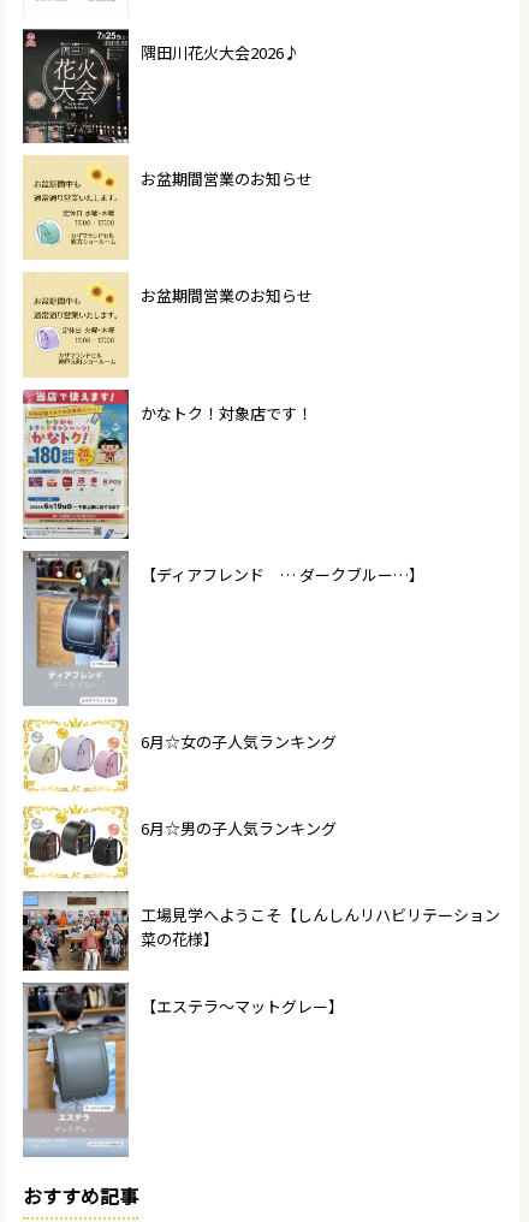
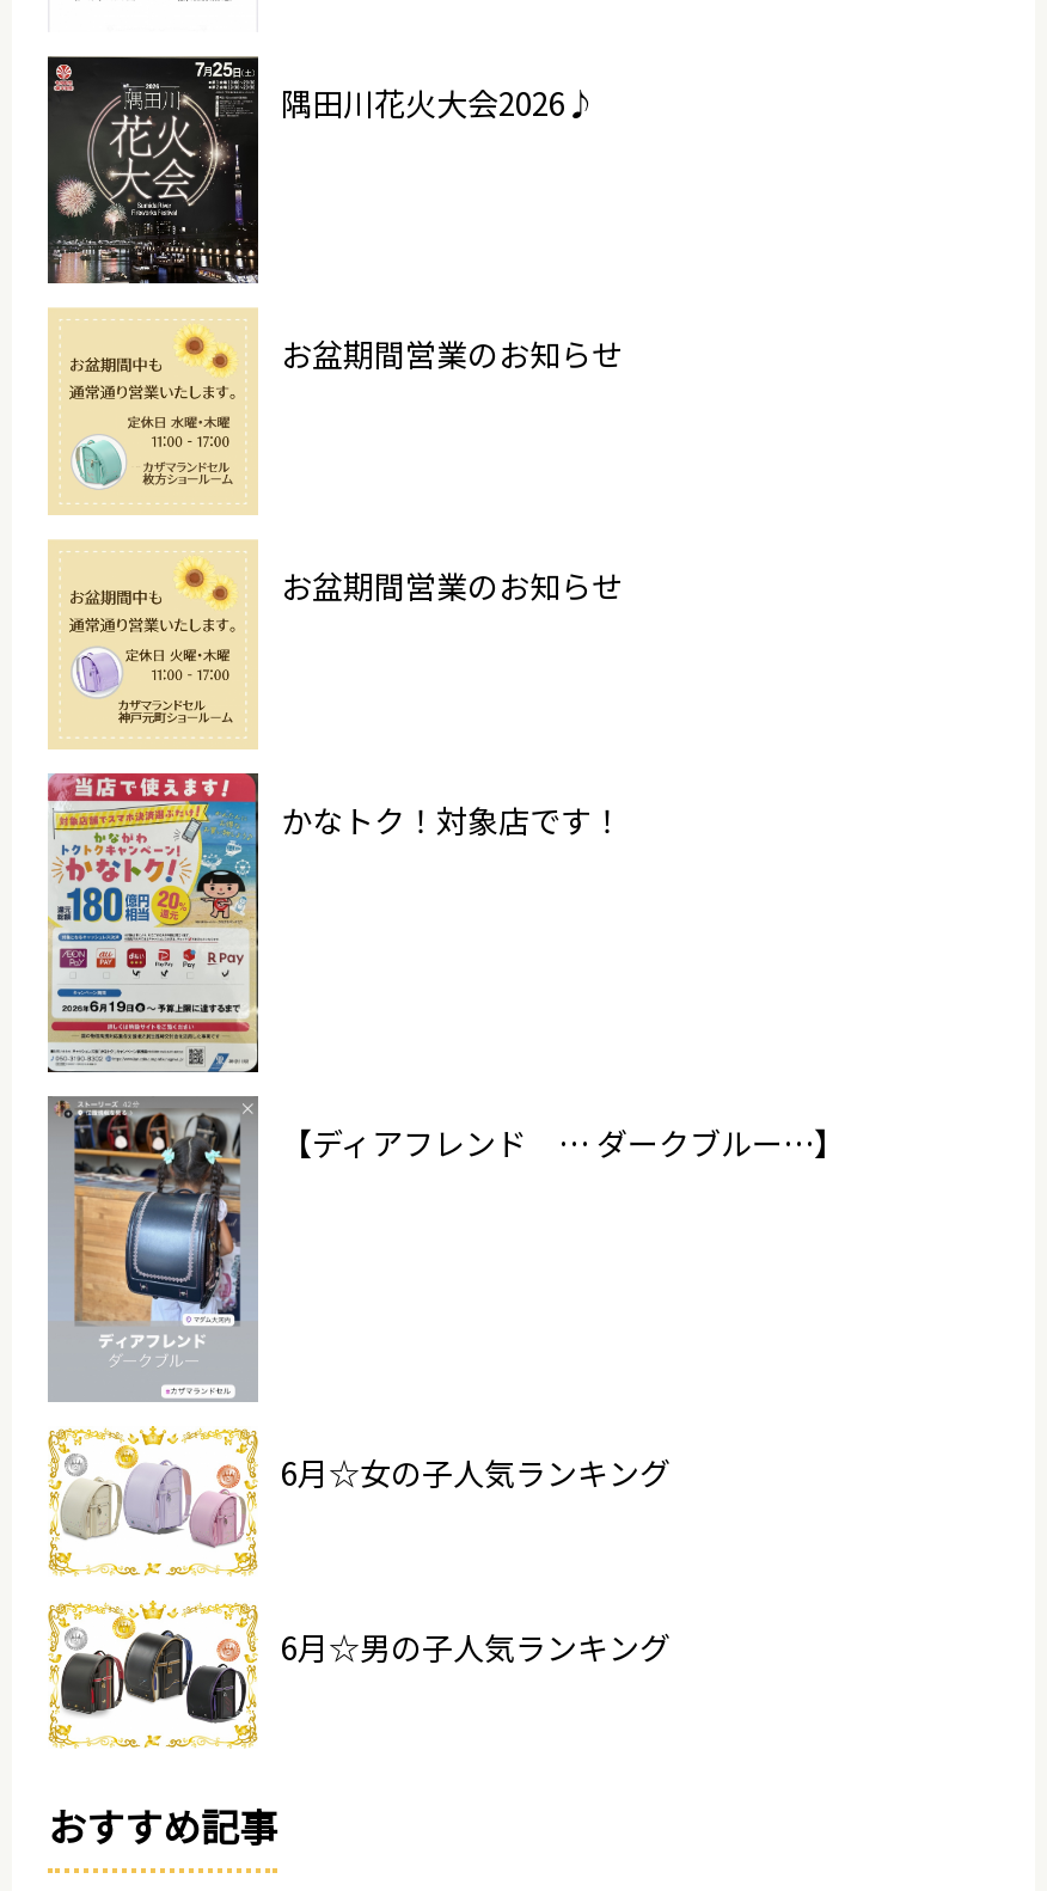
- [image]
- 工場見学へようこそ【しんしんリハビリテーション
- 菜の花様】
- 【エステラ〜マットグレー】

- [image]
